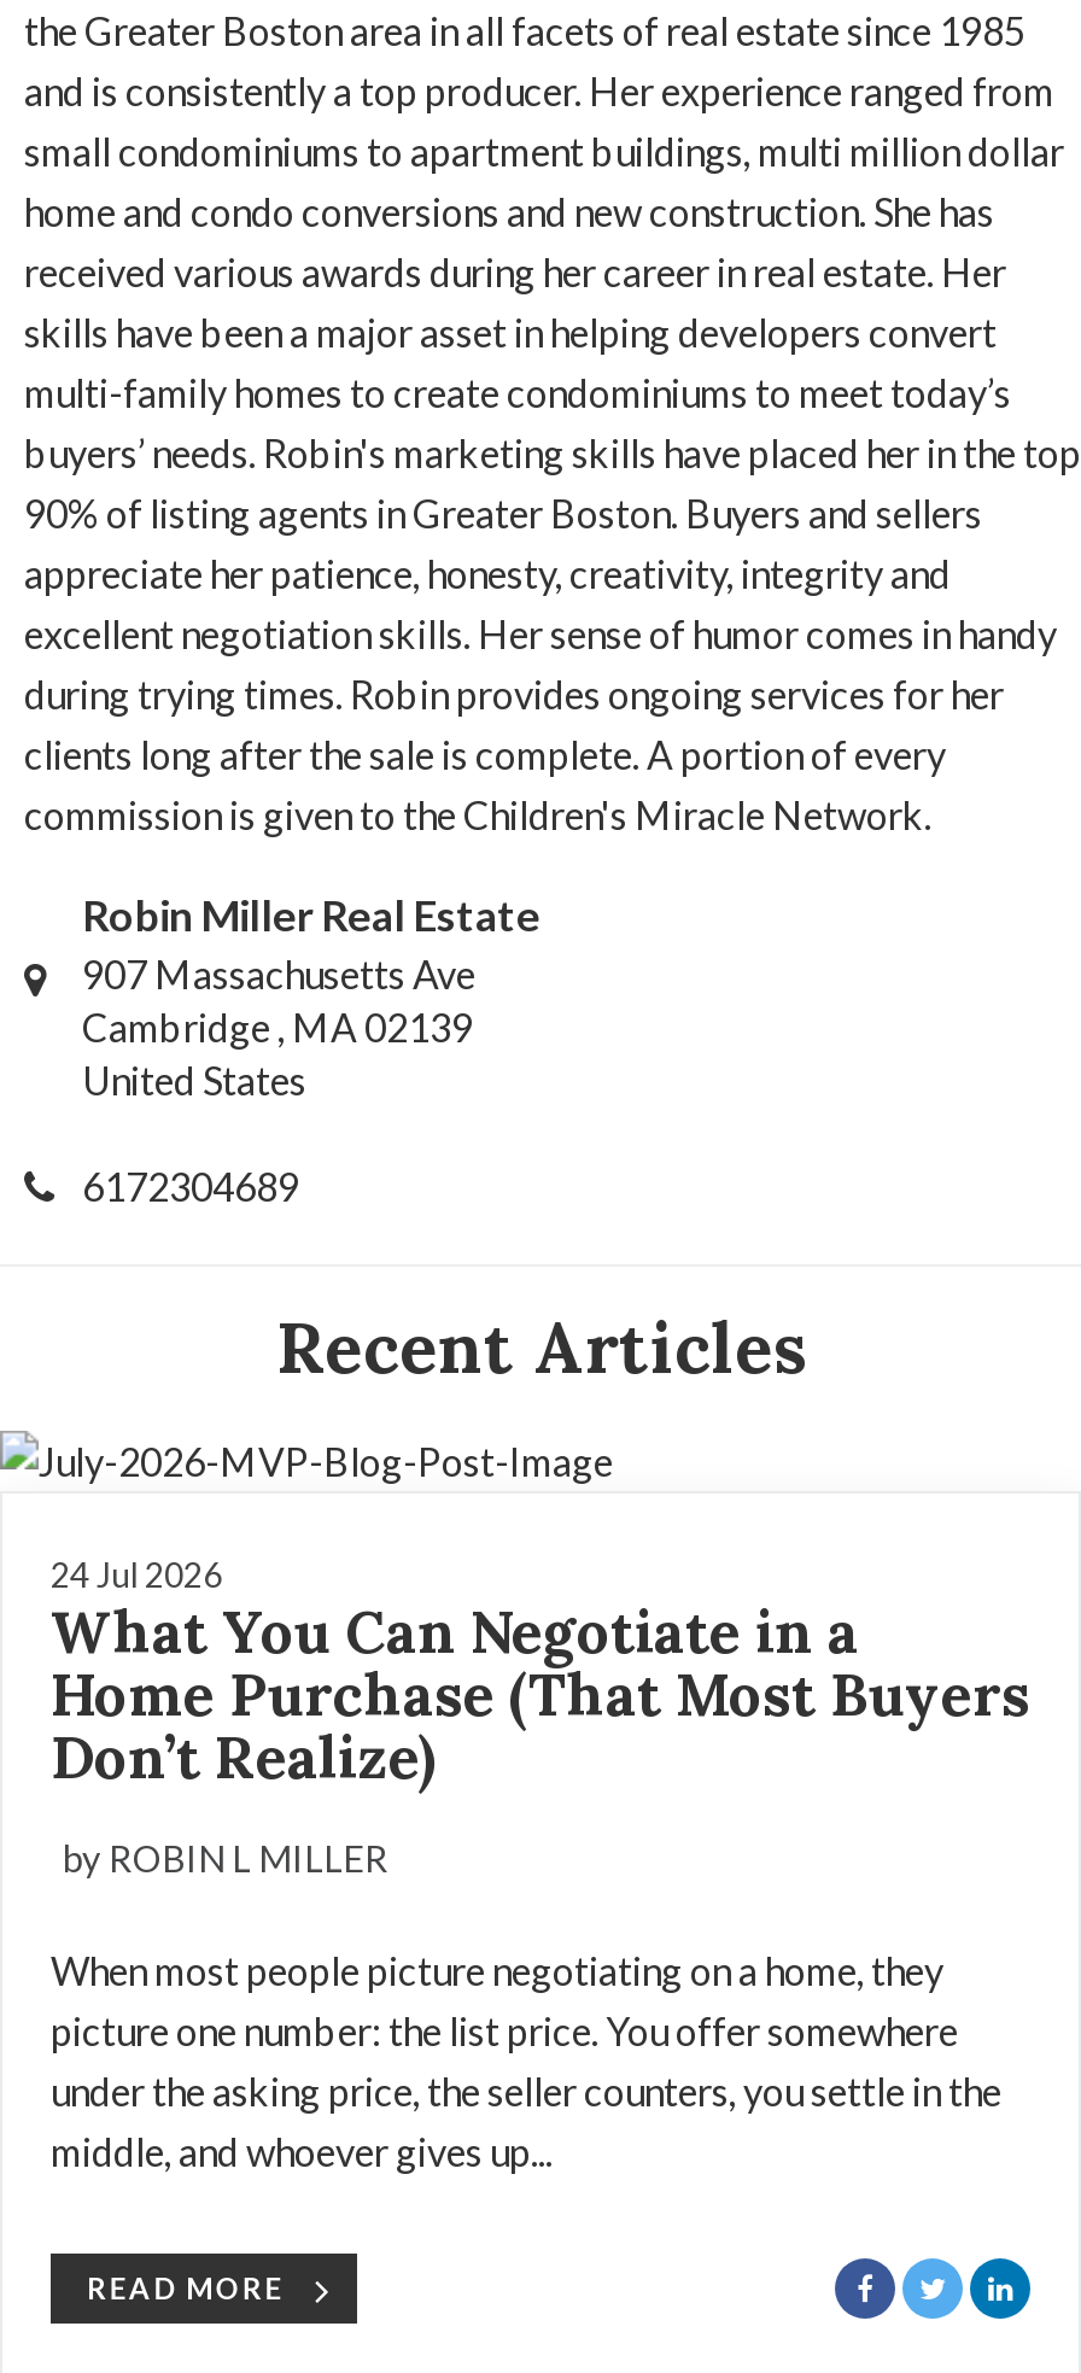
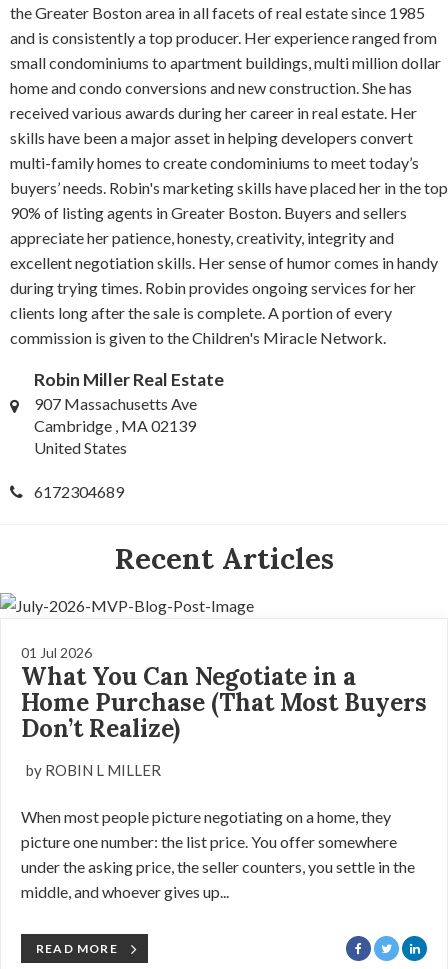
- 24 Jul 2026
+ 01 Jul 2026
